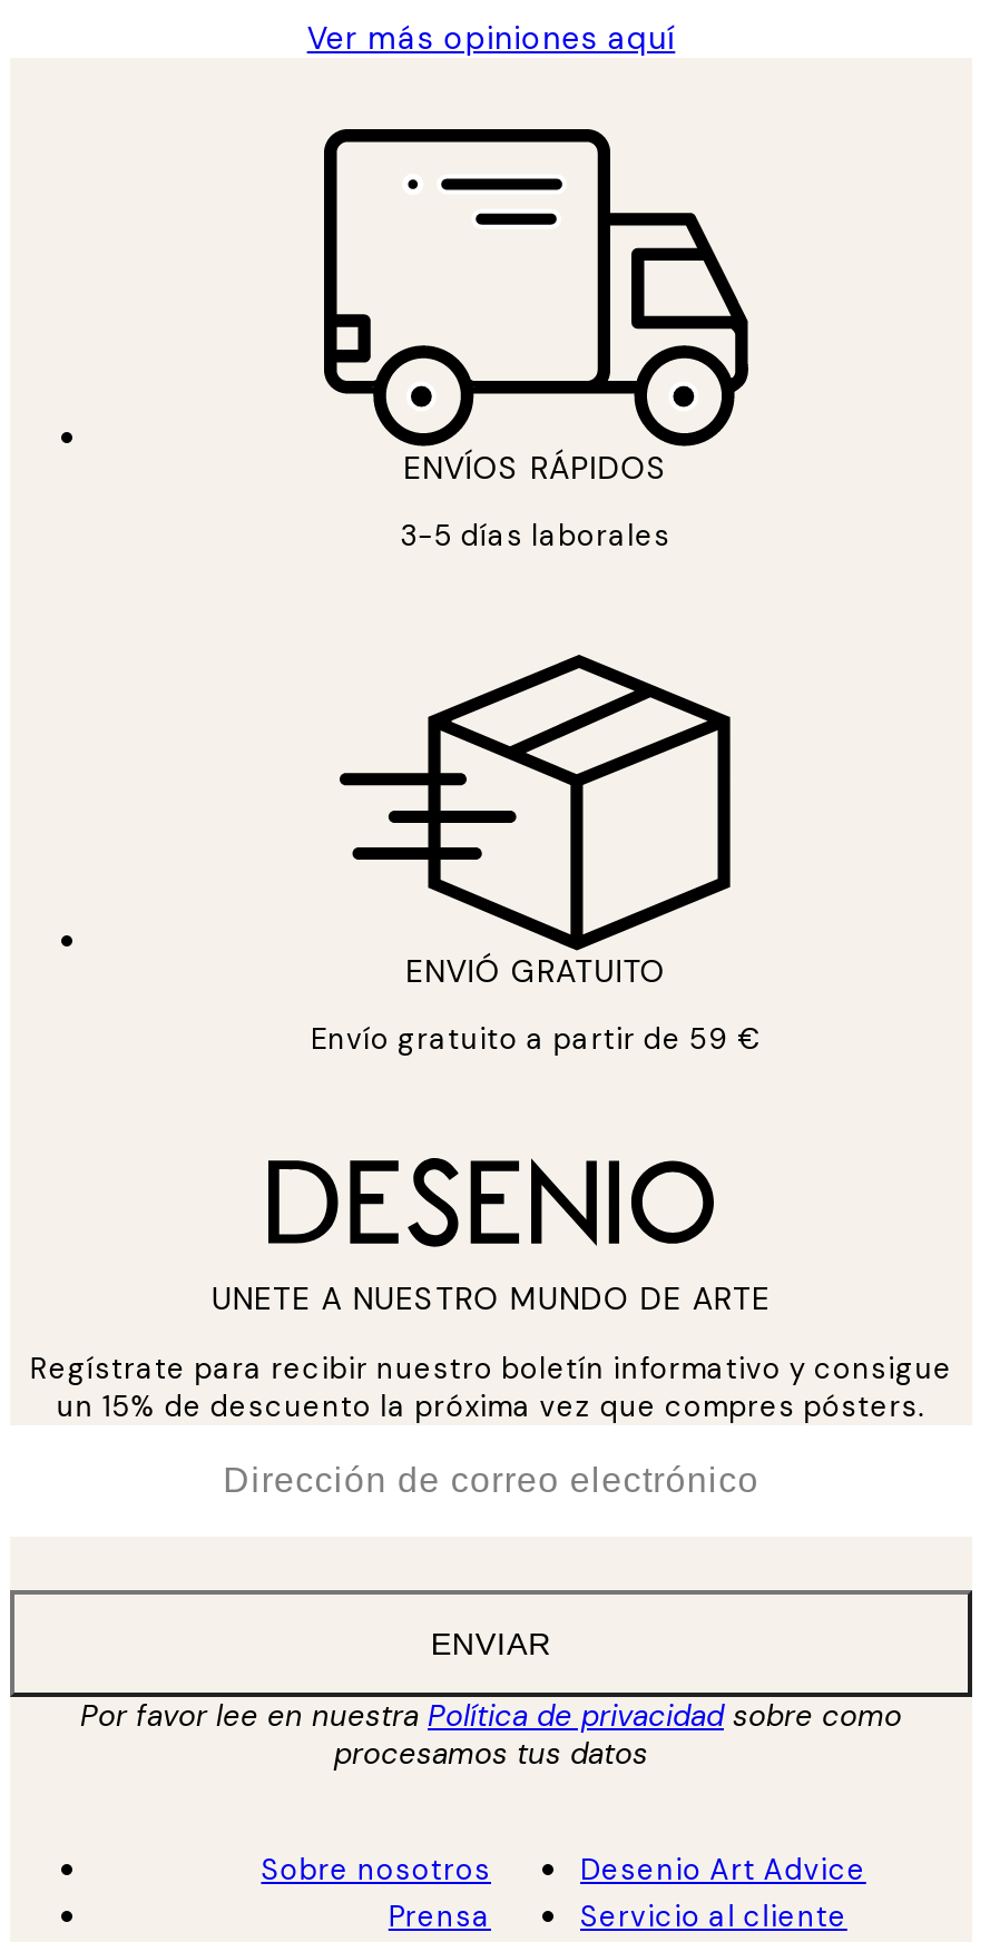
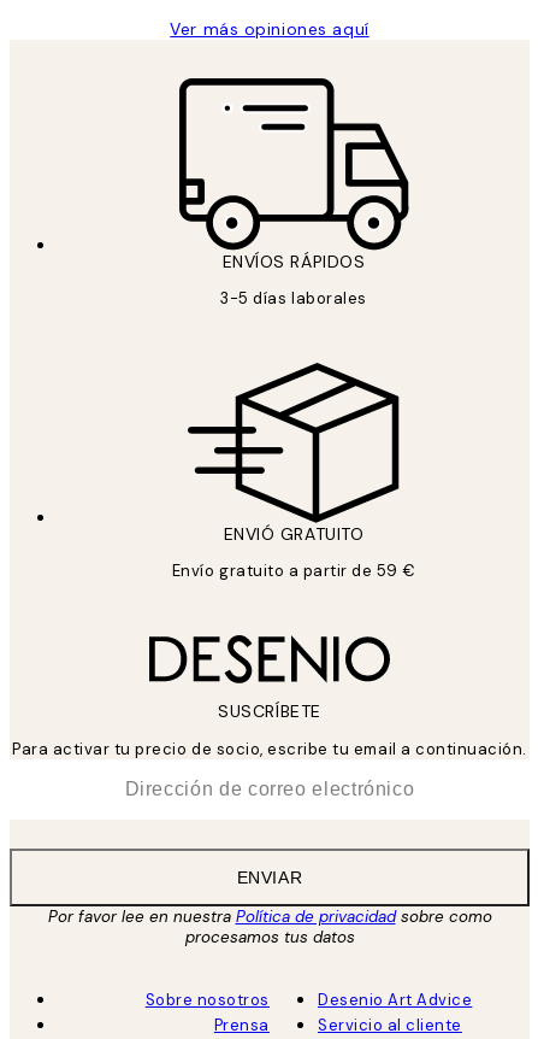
- UNETE A NUESTRO MUNDO DE ARTE
+ SUSCRÍBETE

- Regístrate para recibir nuestro boletín informativo y consigue
- un 15% de descuento la próxima vez que compres pósters.
+ Para activar tu precio de socio, escribe tu email a continuación.
